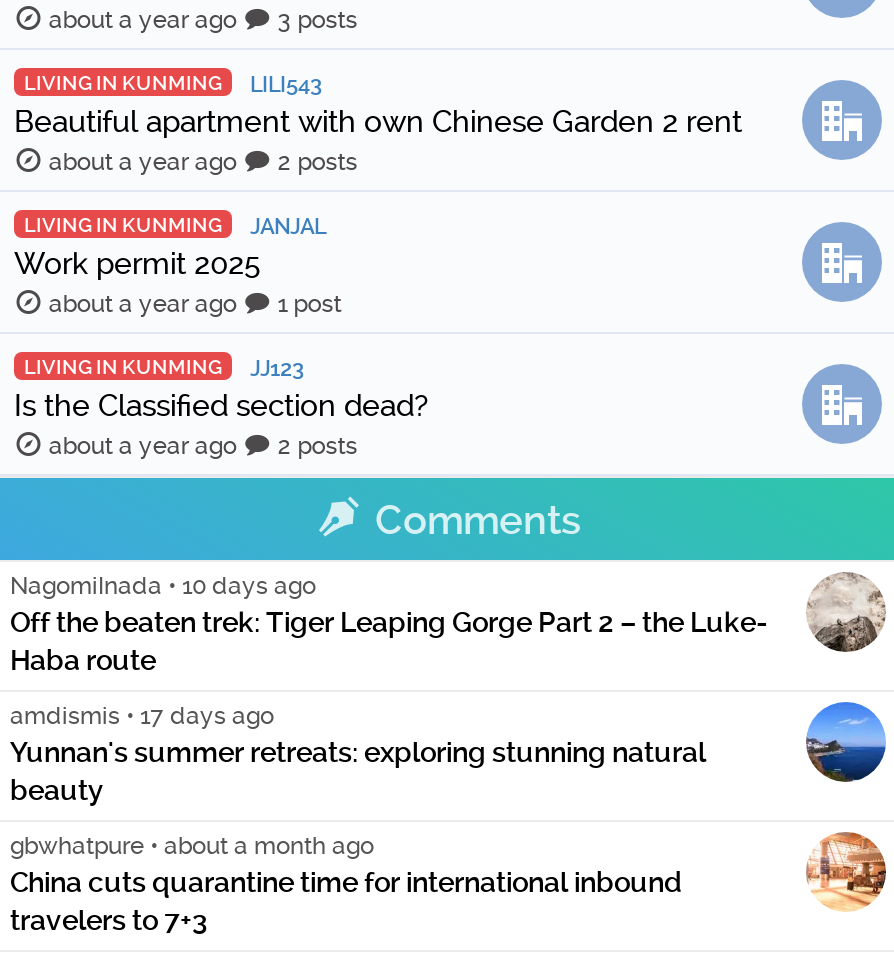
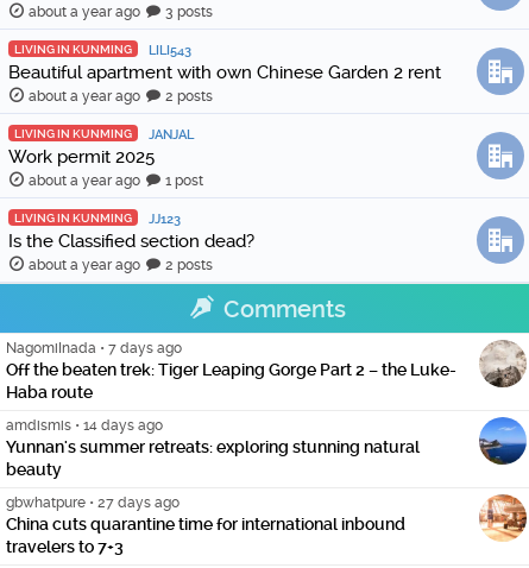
- NagomiInada • 10 days ago
+ NagomiInada • 7 days ago

- amdismis • 17 days ago
+ amdismis • 14 days ago

- gbwhatpure • about a month ago
+ gbwhatpure • 27 days ago
